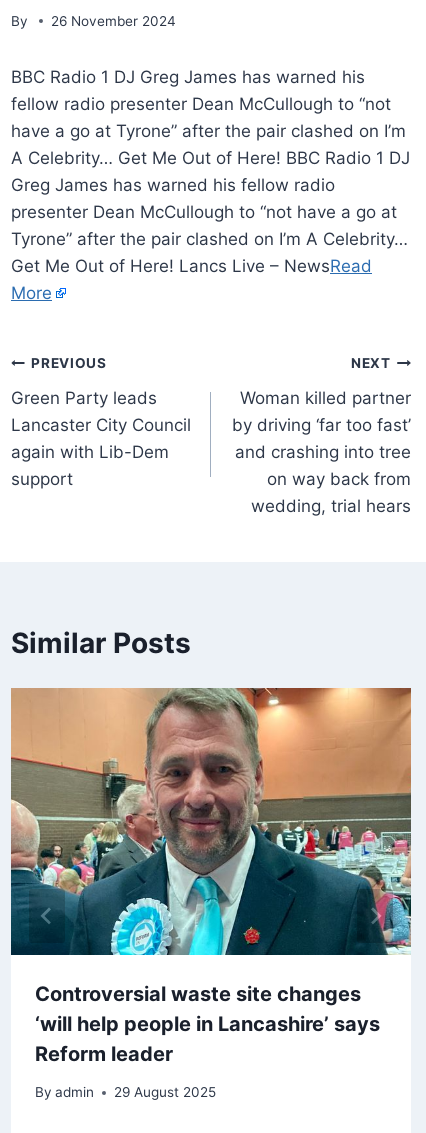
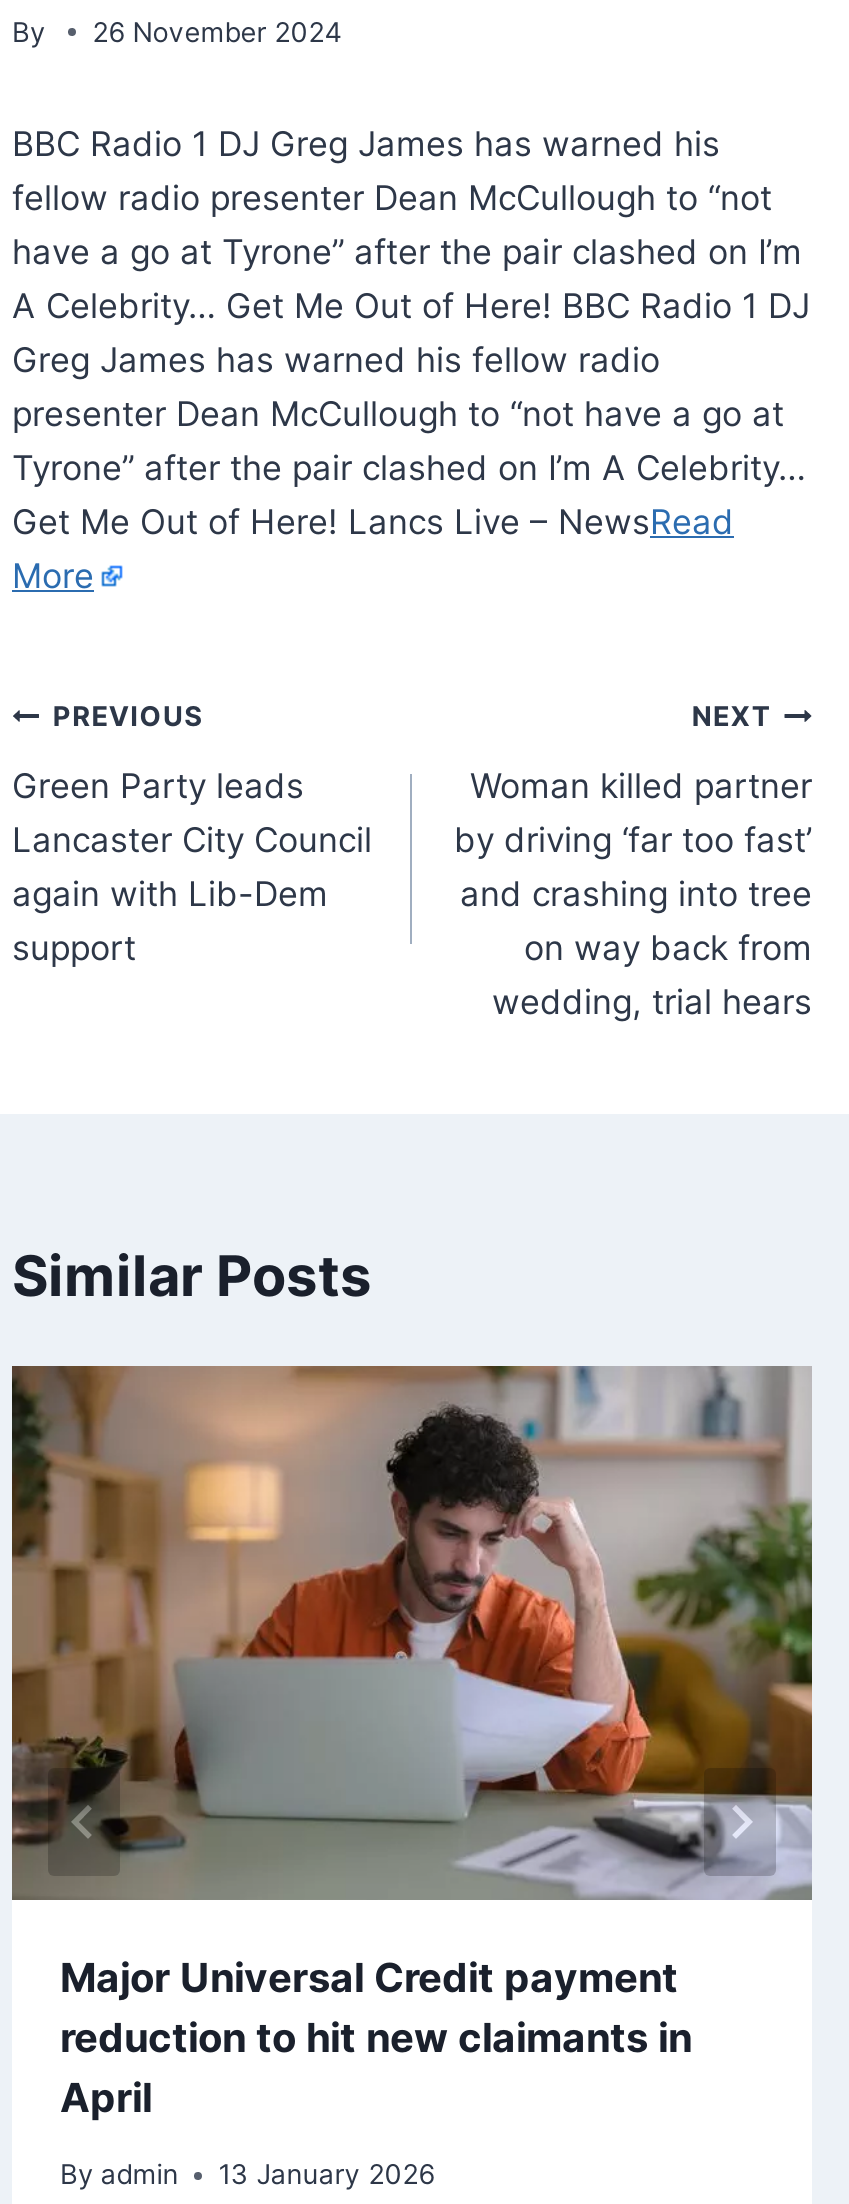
- [image]
- Controversial waste site changes
- ‘will help people in Lancashire’ says
- Reform leader
+ [image]
+ Major Universal Credit payment
+ reduction to hit new claimants in
+ April

- By admin 29 August 2025
+ By admin 13 January 2026
